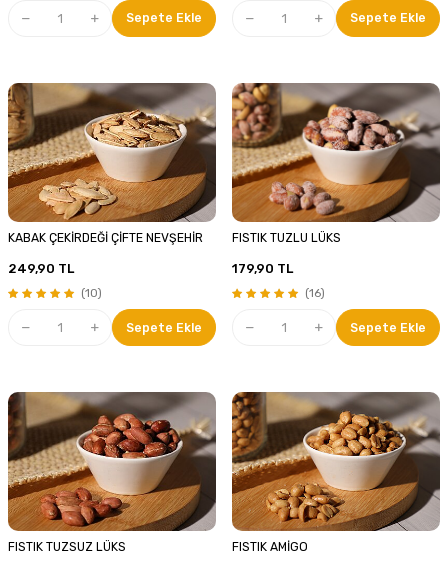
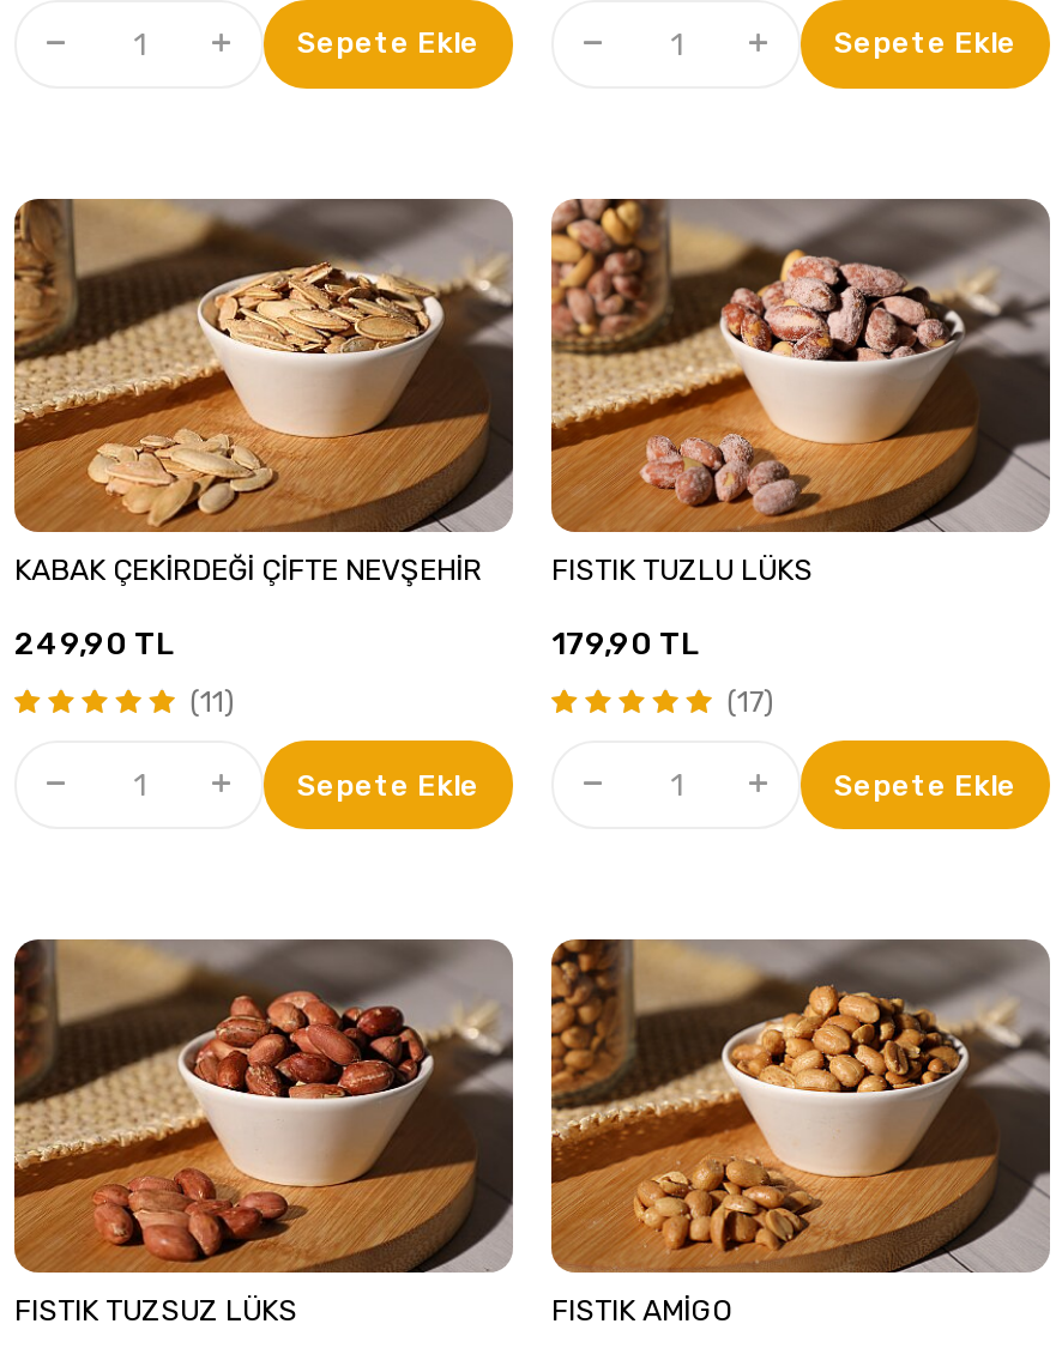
- (10)
+ (11)

- (16)
+ (17)
